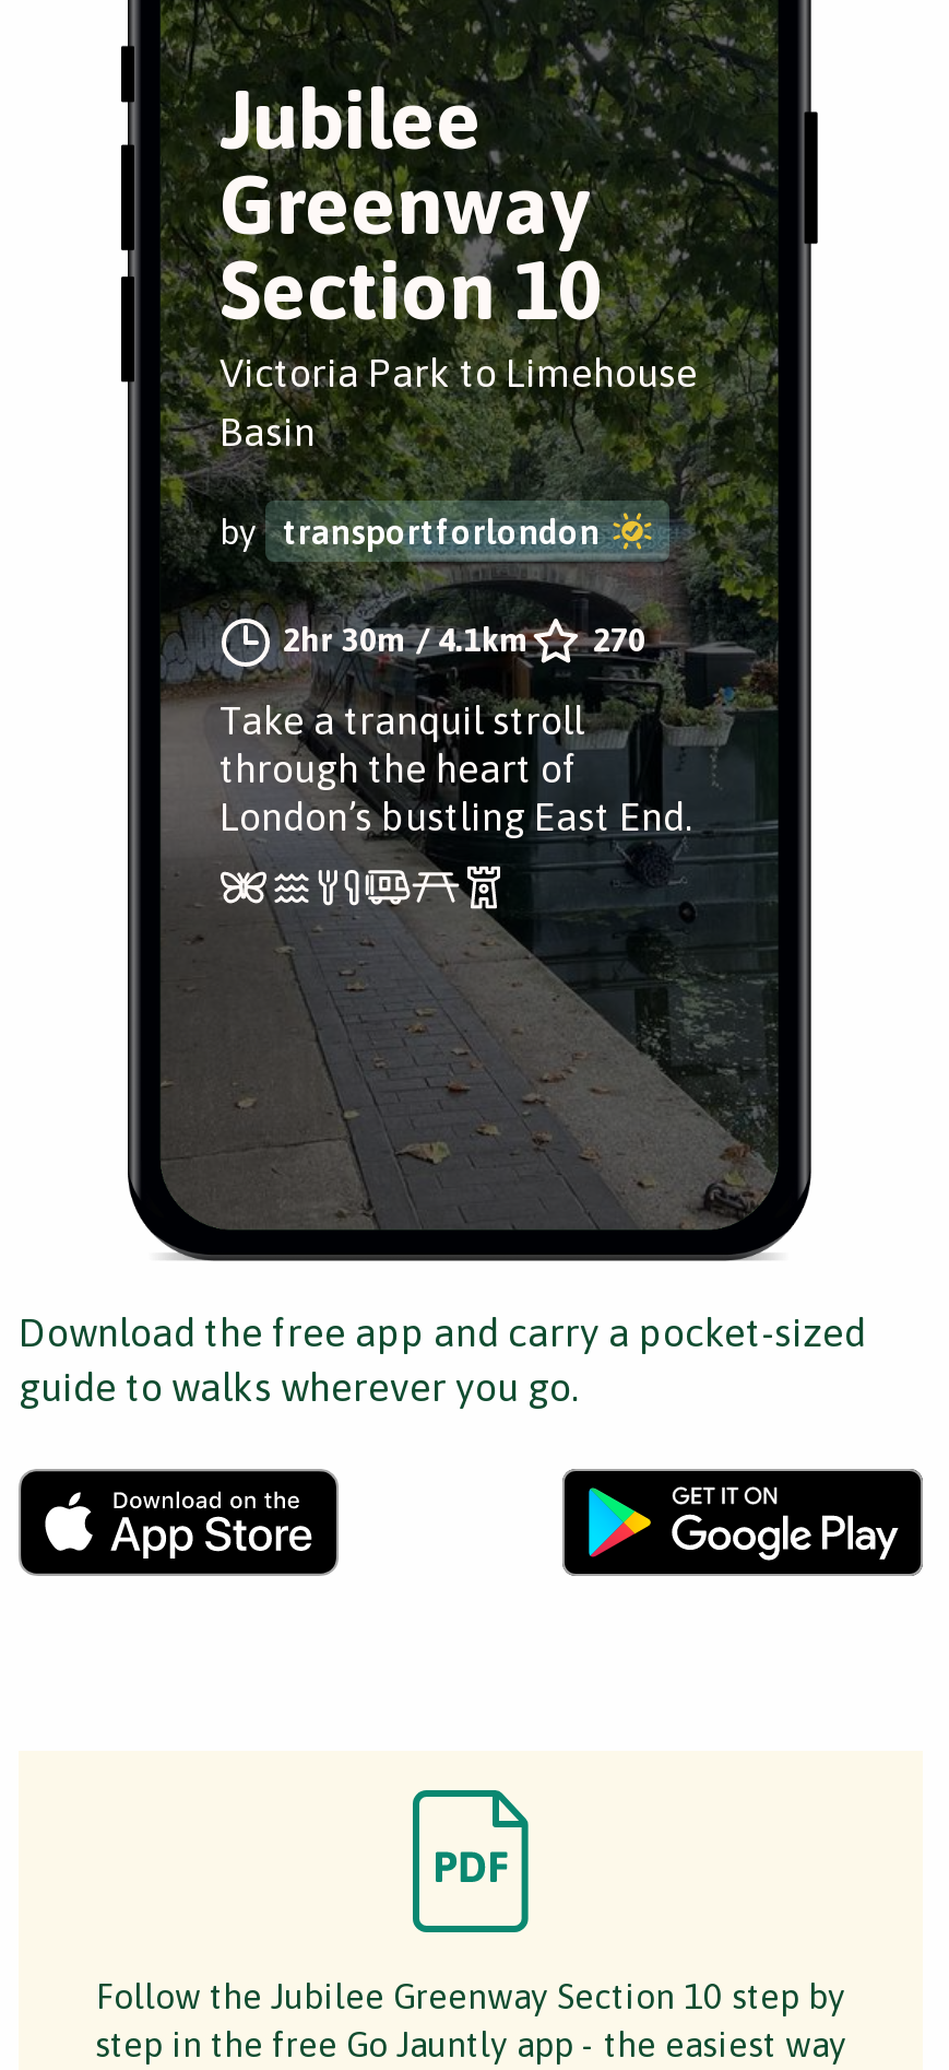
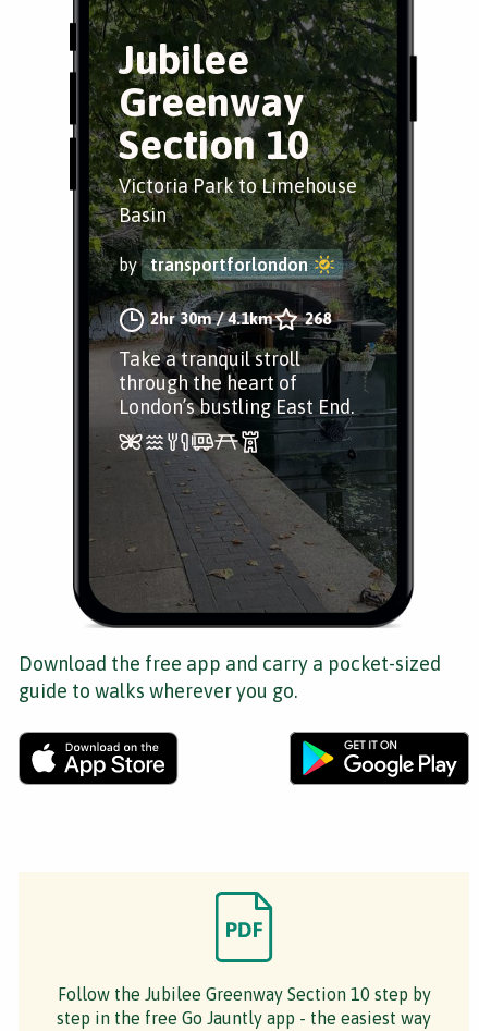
- 2hr 30m / 4.1km 270
+ 2hr 30m / 4.1km 268
